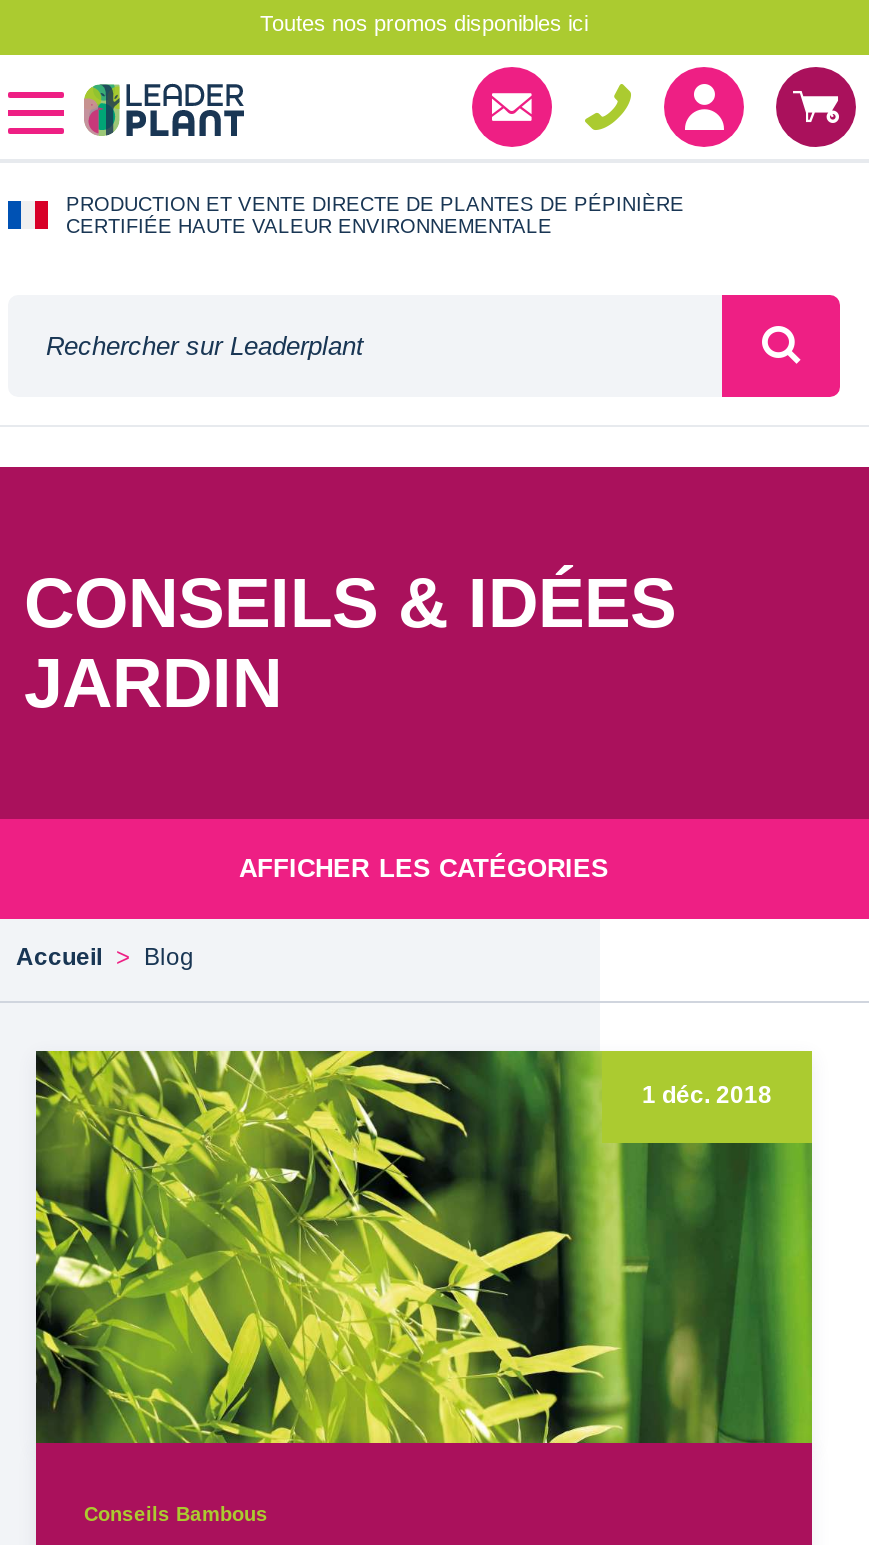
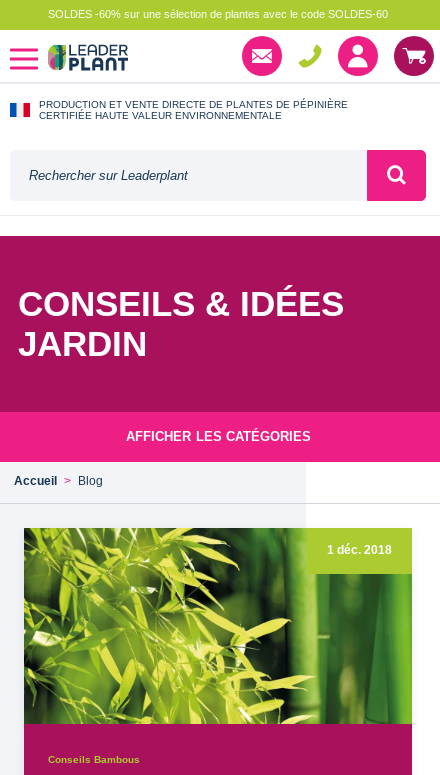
- Toutes nos promos disponibles ici
+ SOLDES -60% sur une sélection de plantes avec le code SOLDES-60
